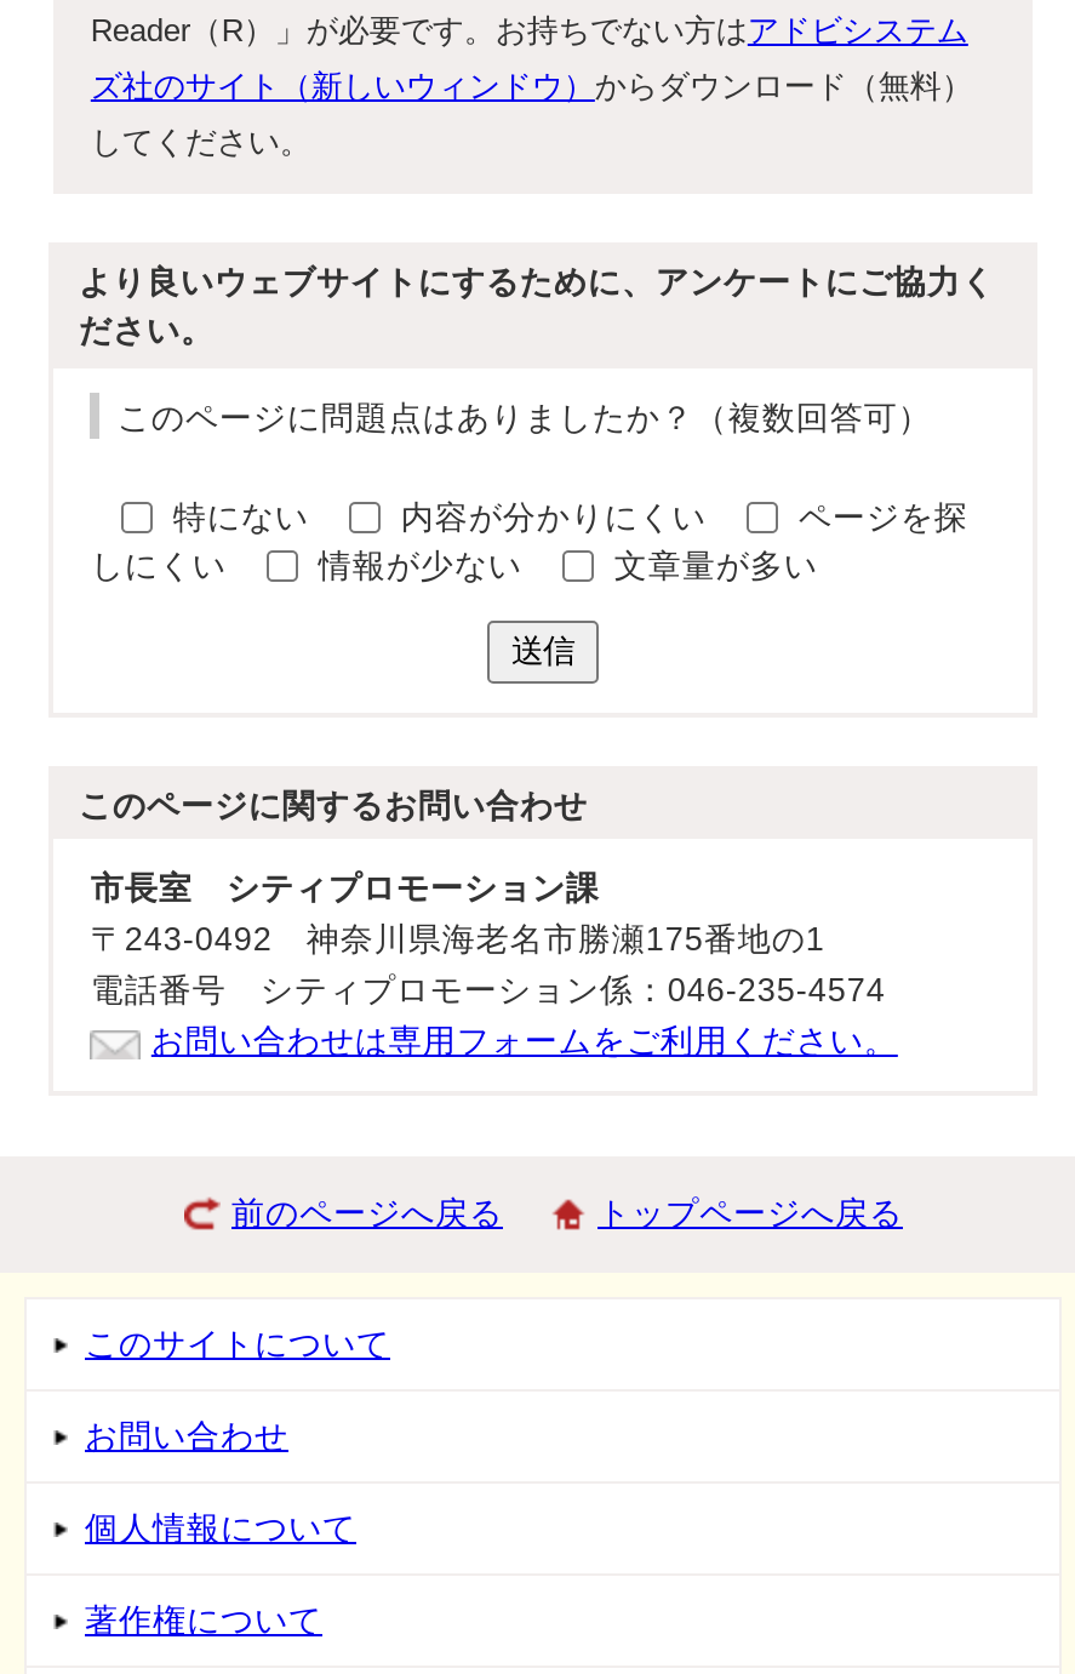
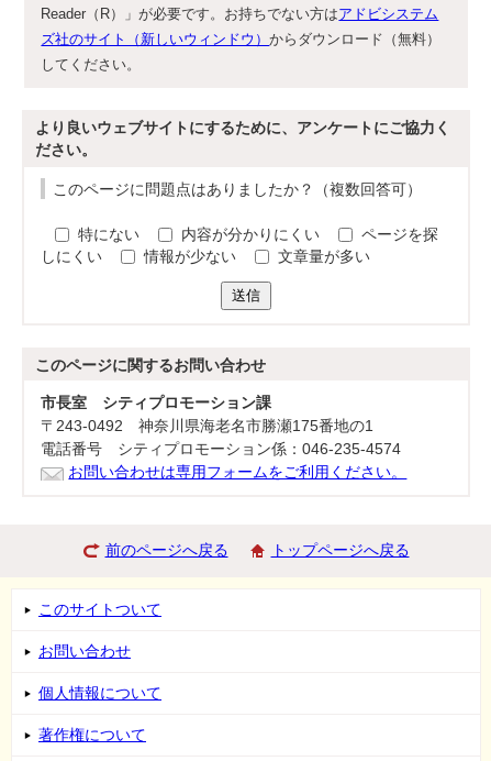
- このサイトについて
+ このサイトついて
